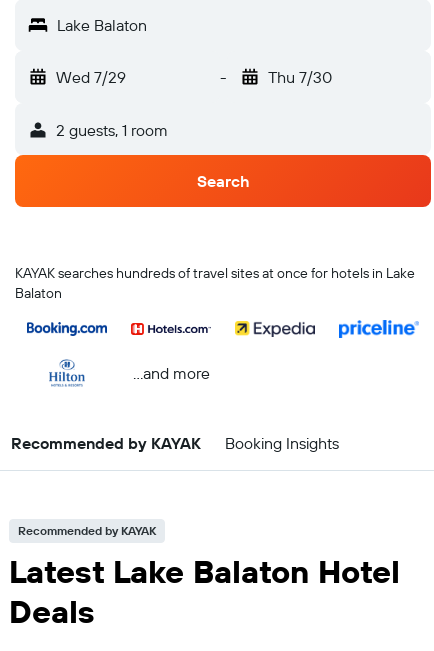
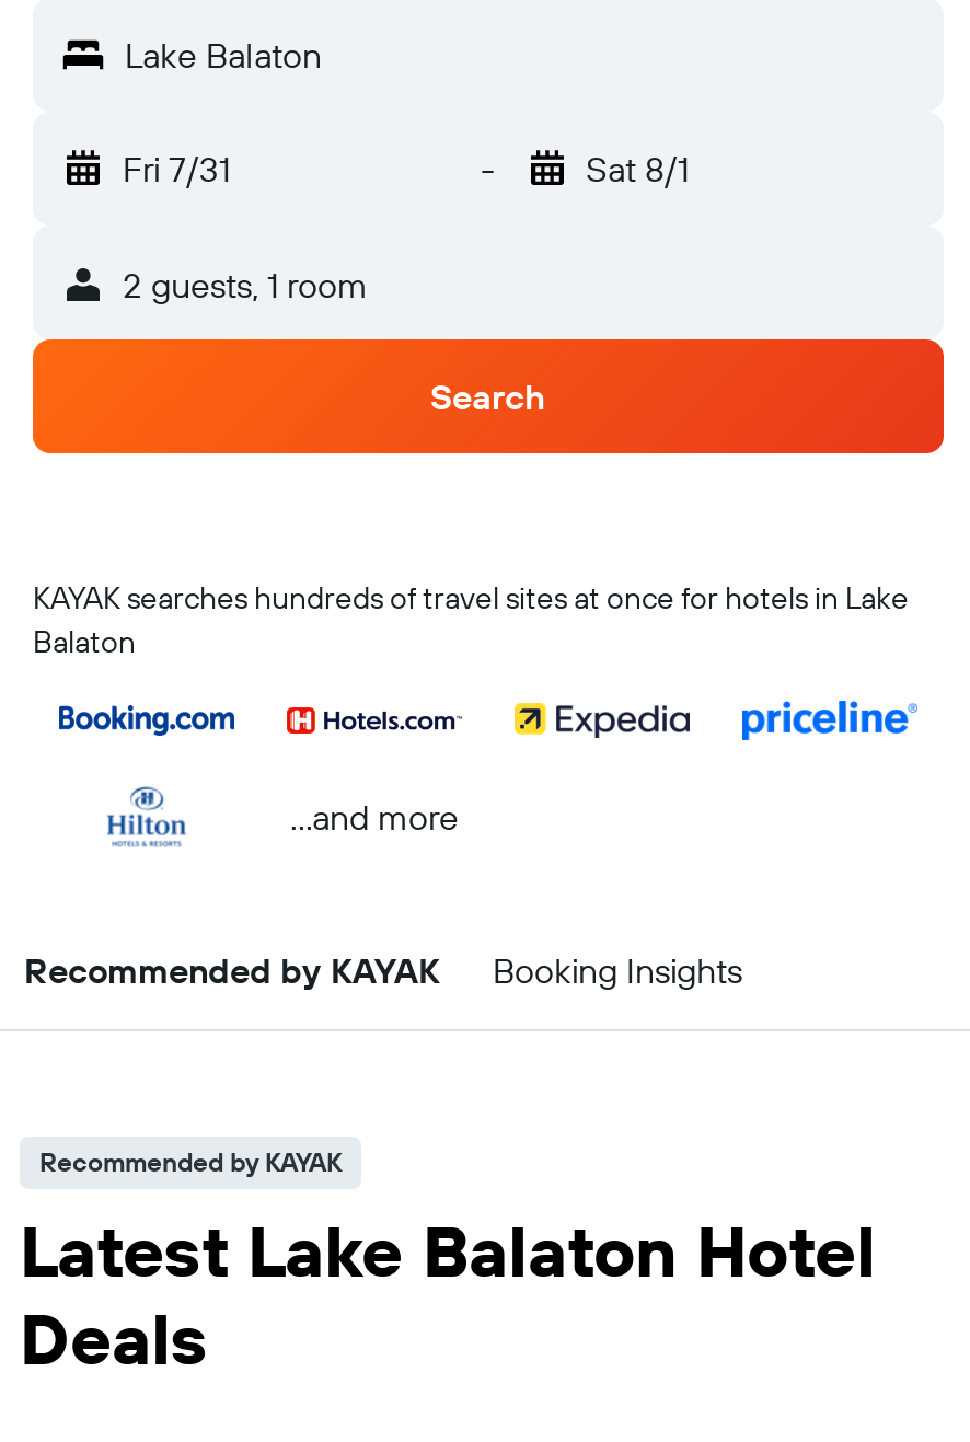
- Wed 7/29
+ Fri 7/31

- Thu 7/30
+ Sat 8/1
